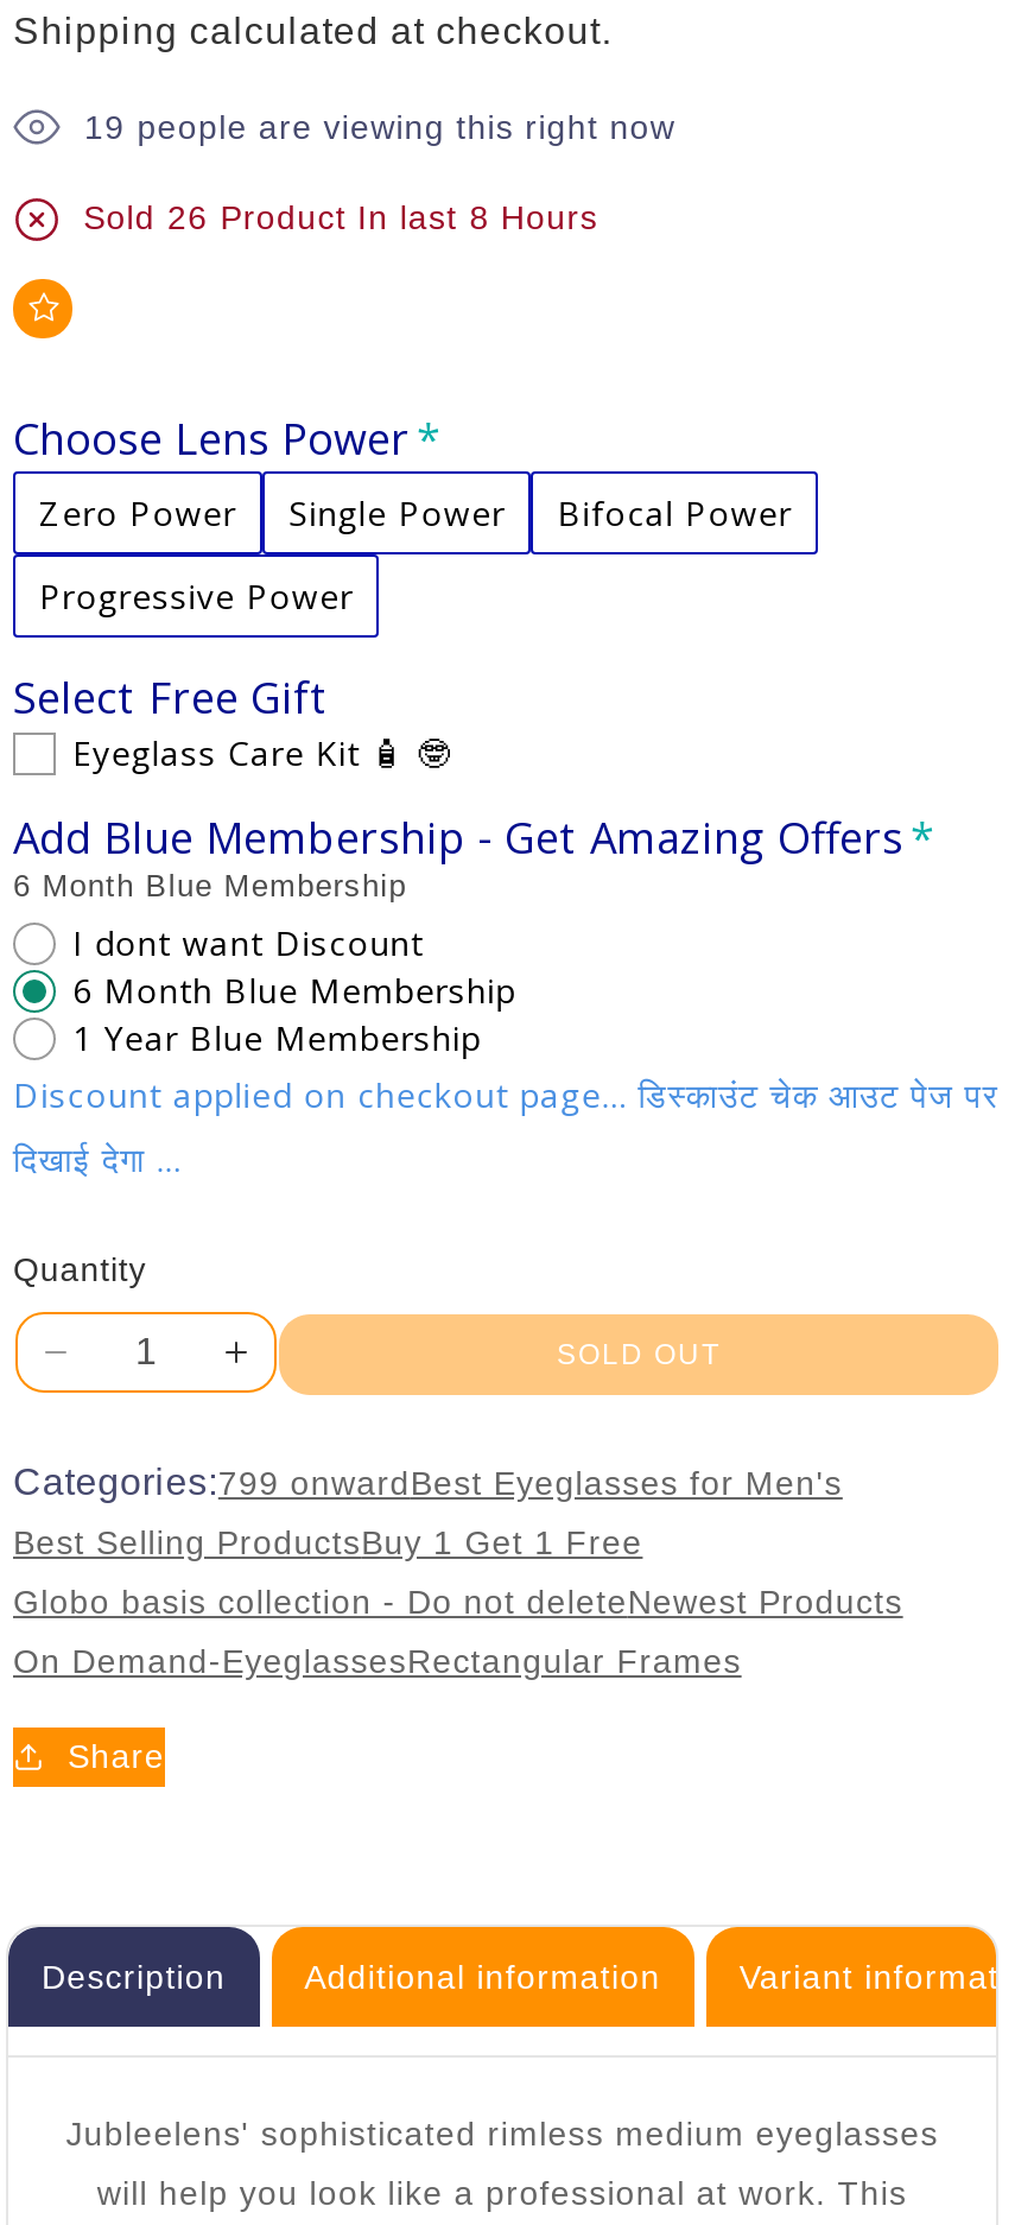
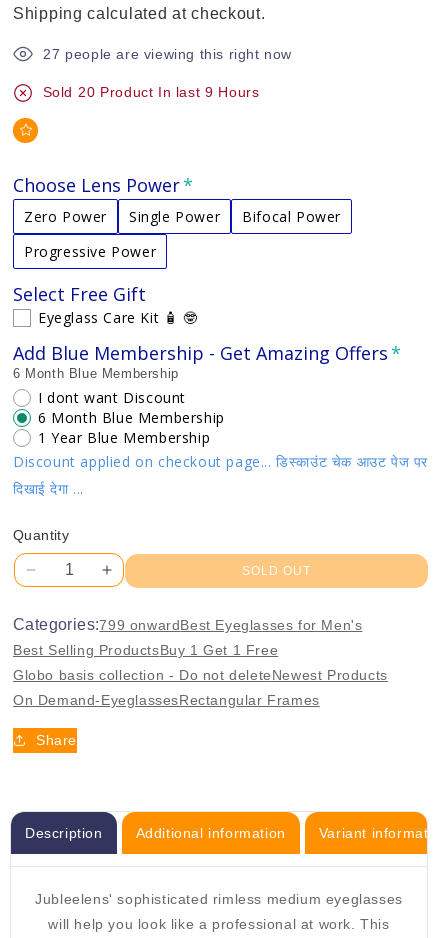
- 19 people are viewing this right now
+ 27 people are viewing this right now

- Sold 26 Product In last 8 Hours
+ Sold 20 Product In last 9 Hours
